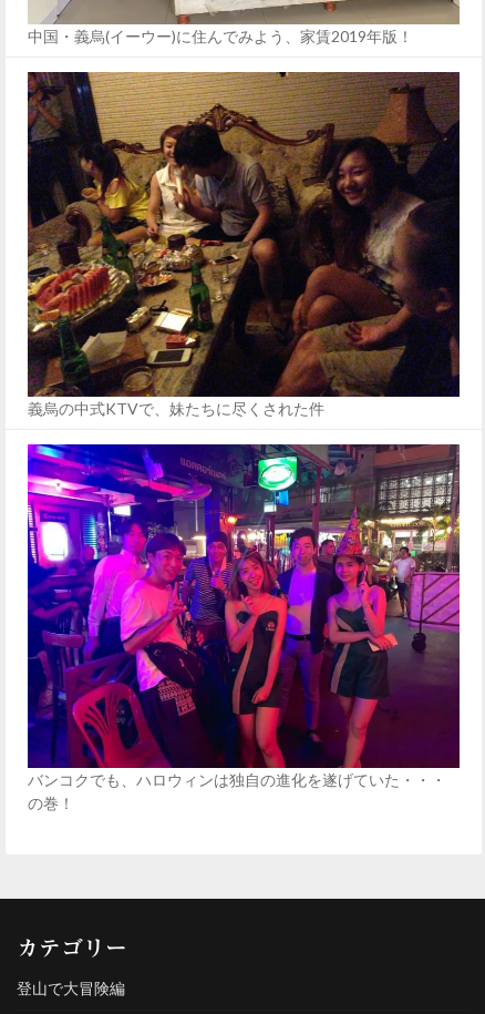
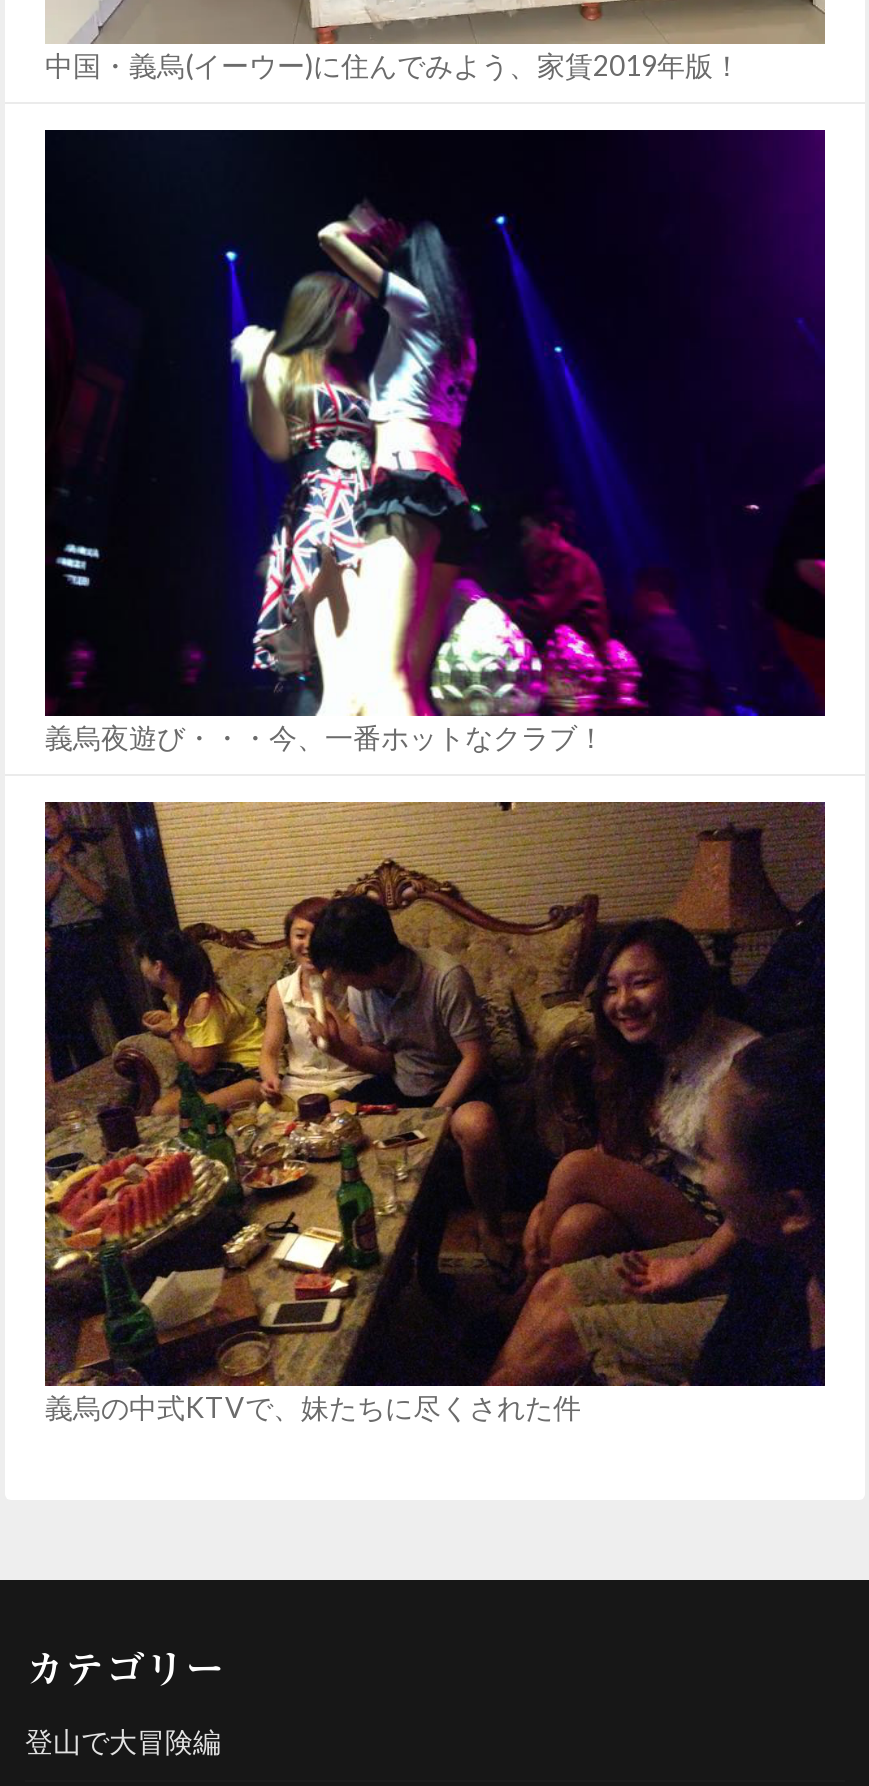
+ [image]
+ 義烏夜遊び・・・今、一番ホットなクラブ！

moved down: [image] | 義烏の中式KTVで、妹たちに尽くされた件

- [image]
- バンコクでも、ハロウィンは独自の進化を遂げていた・・・
- の巻！
